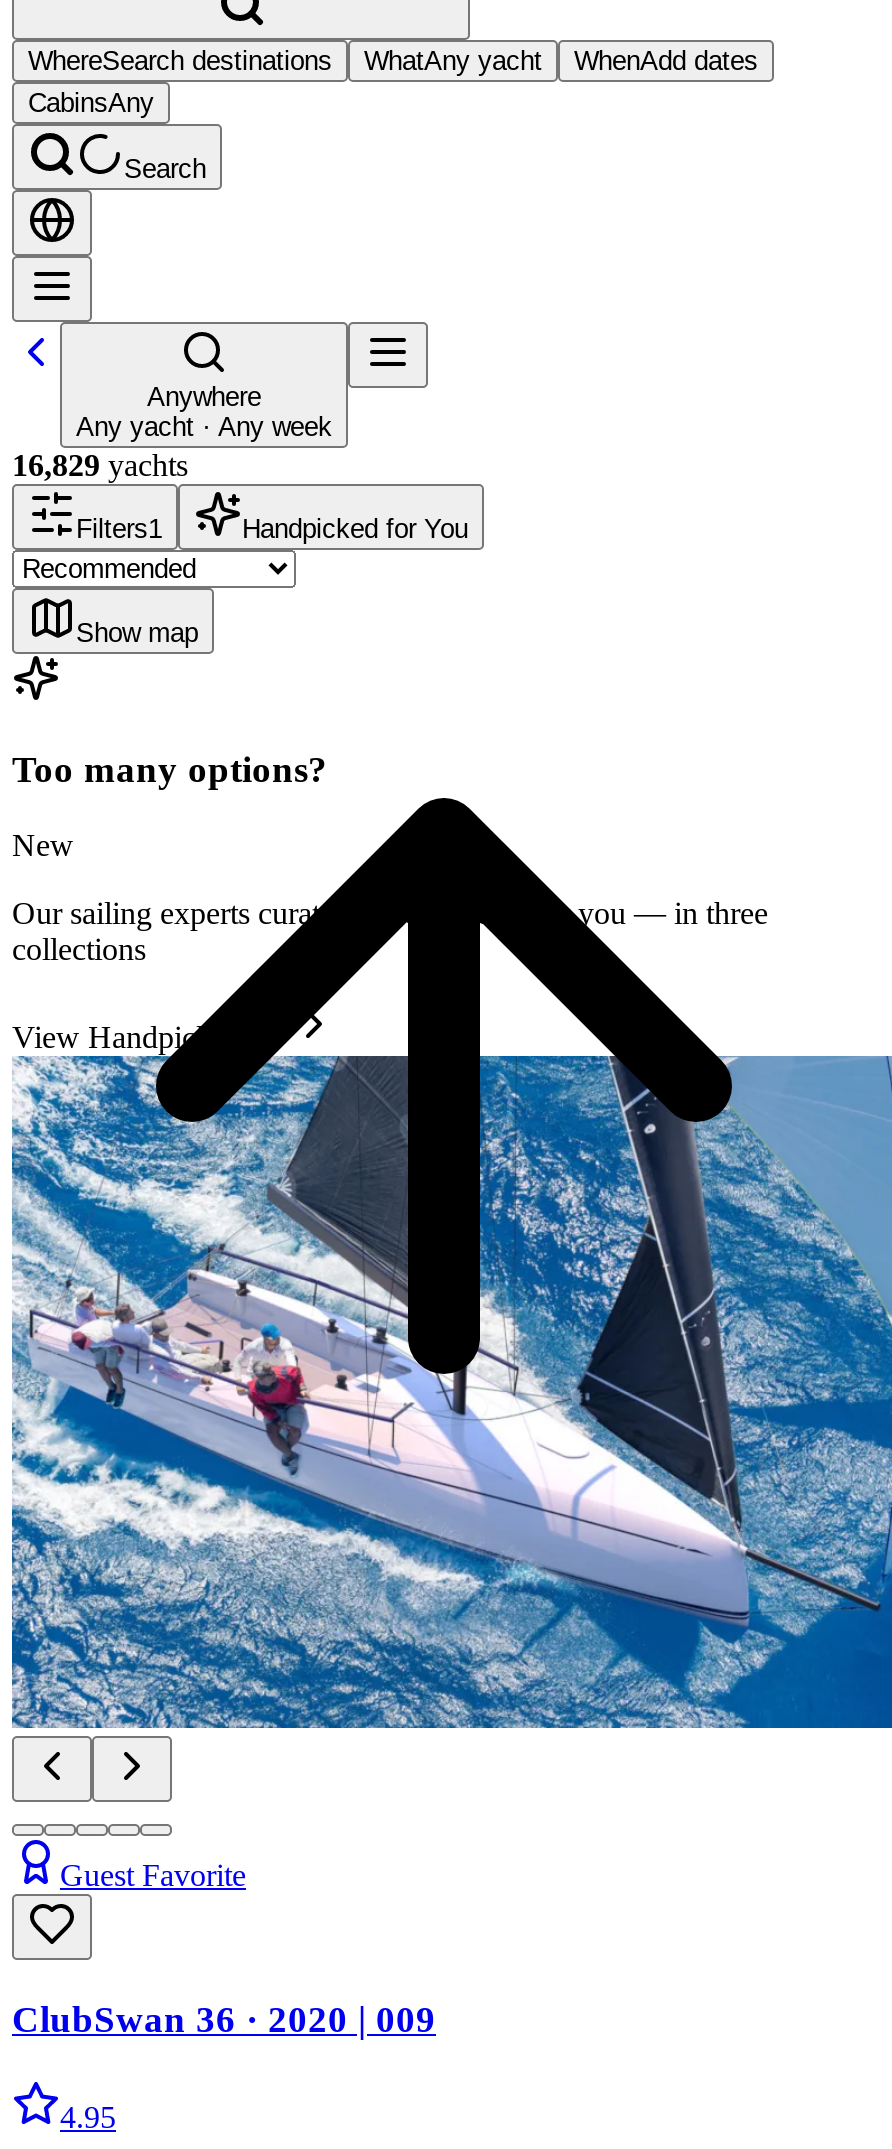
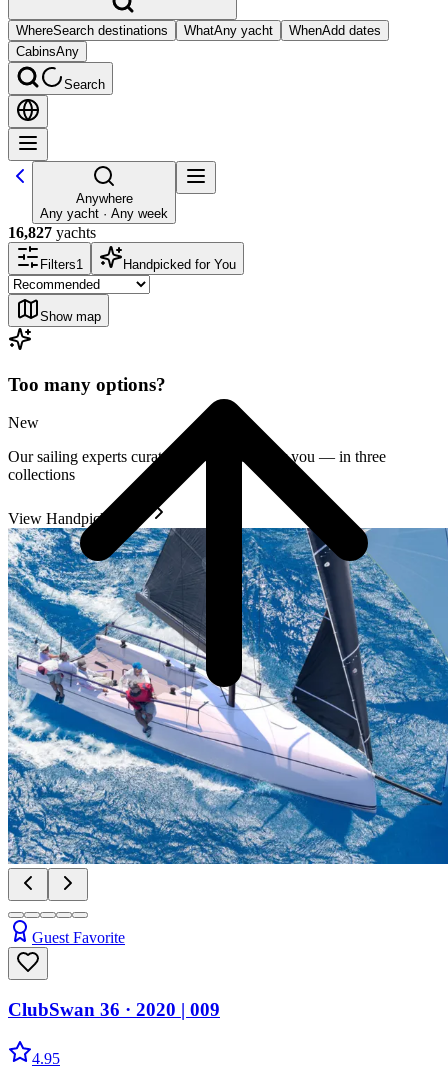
- 16,829 yachts
+ 16,827 yachts
